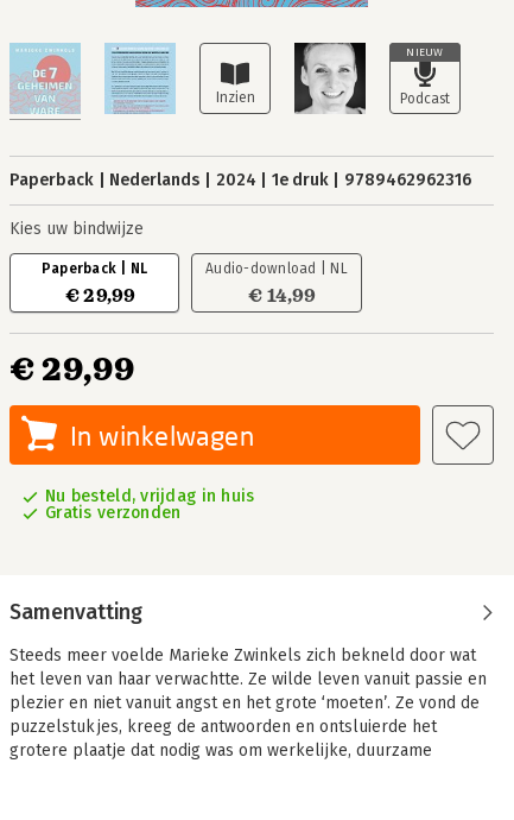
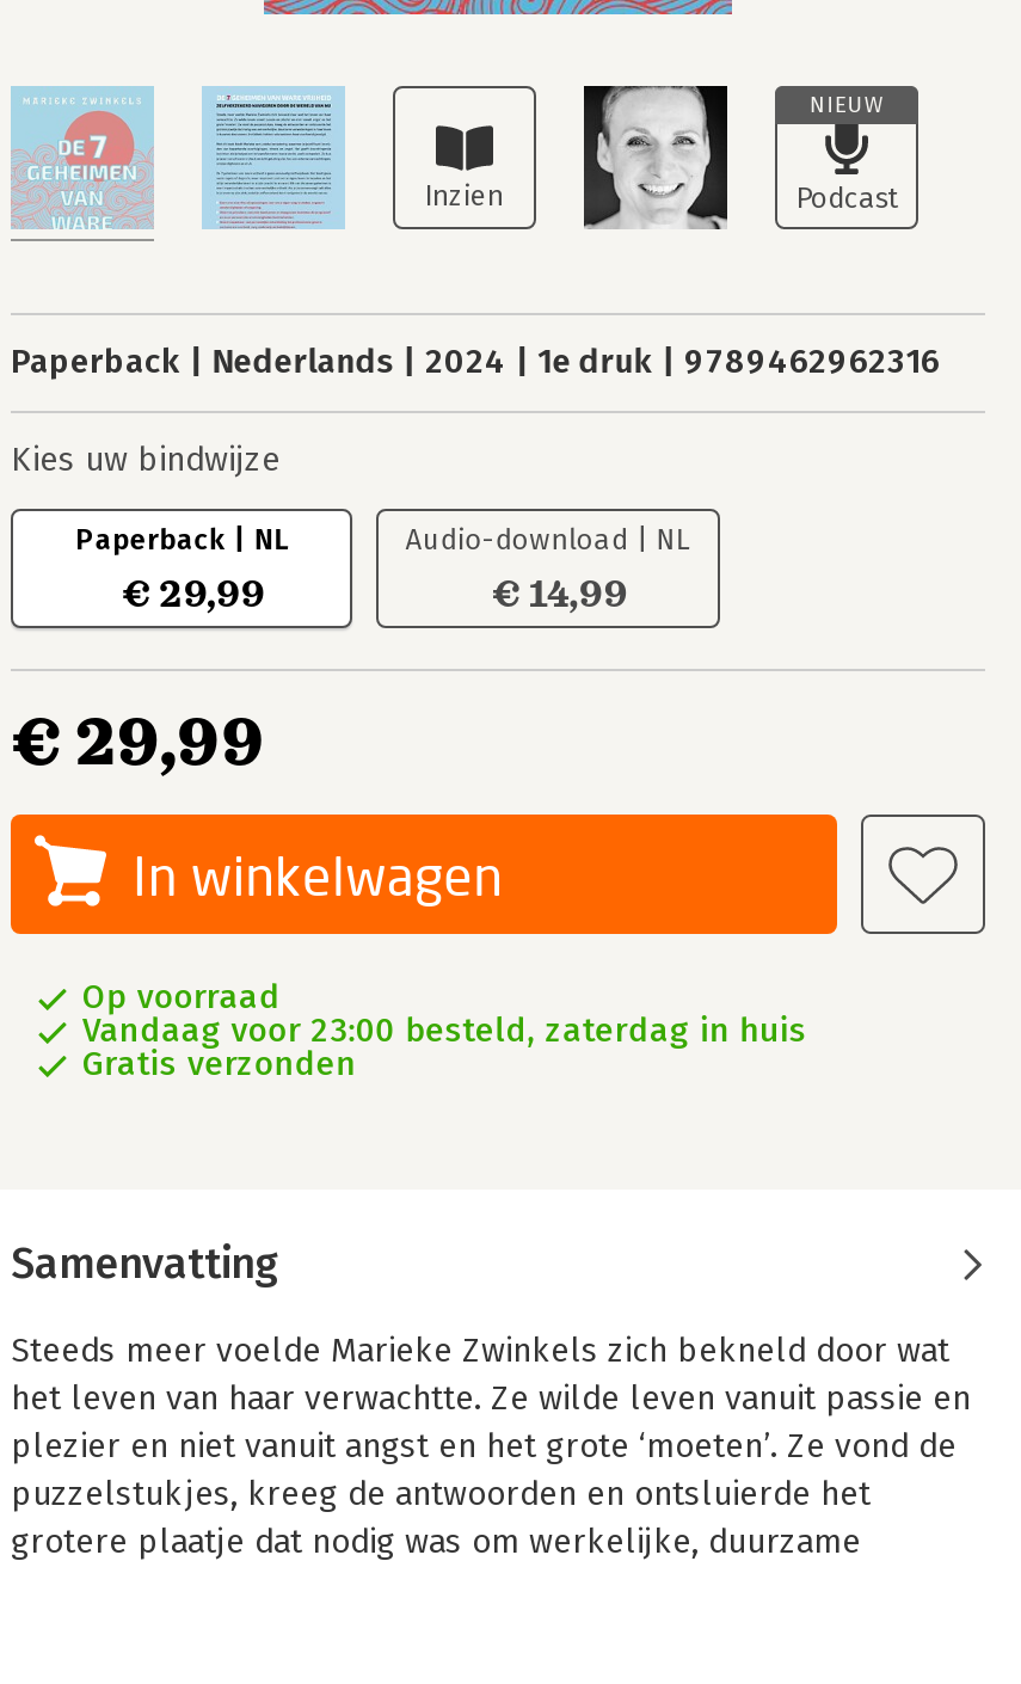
- Nu besteld, vrijdag in huis
+ Op voorraad
+ Vandaag voor 23:00 besteld, zaterdag in huis
